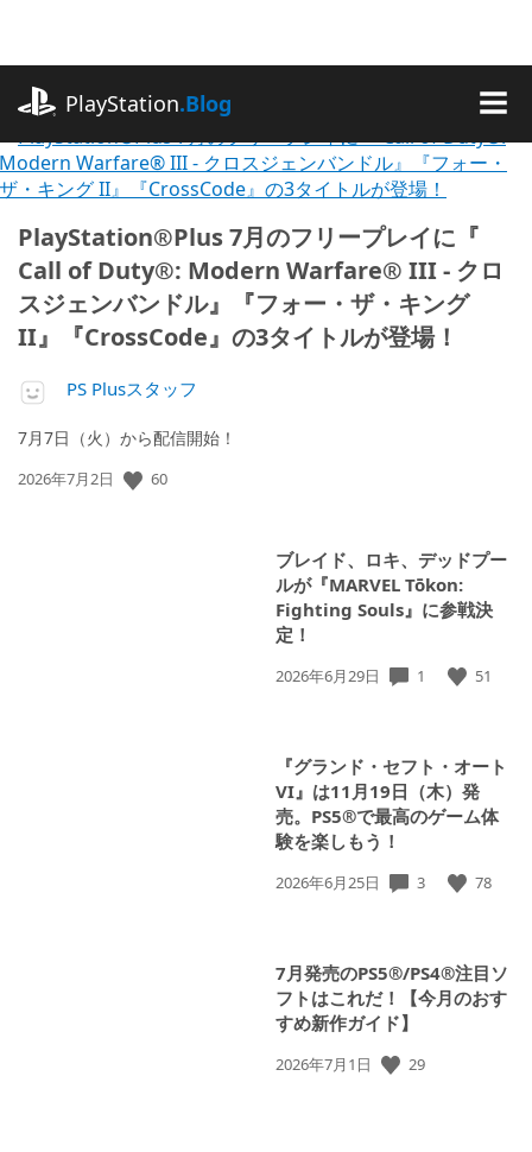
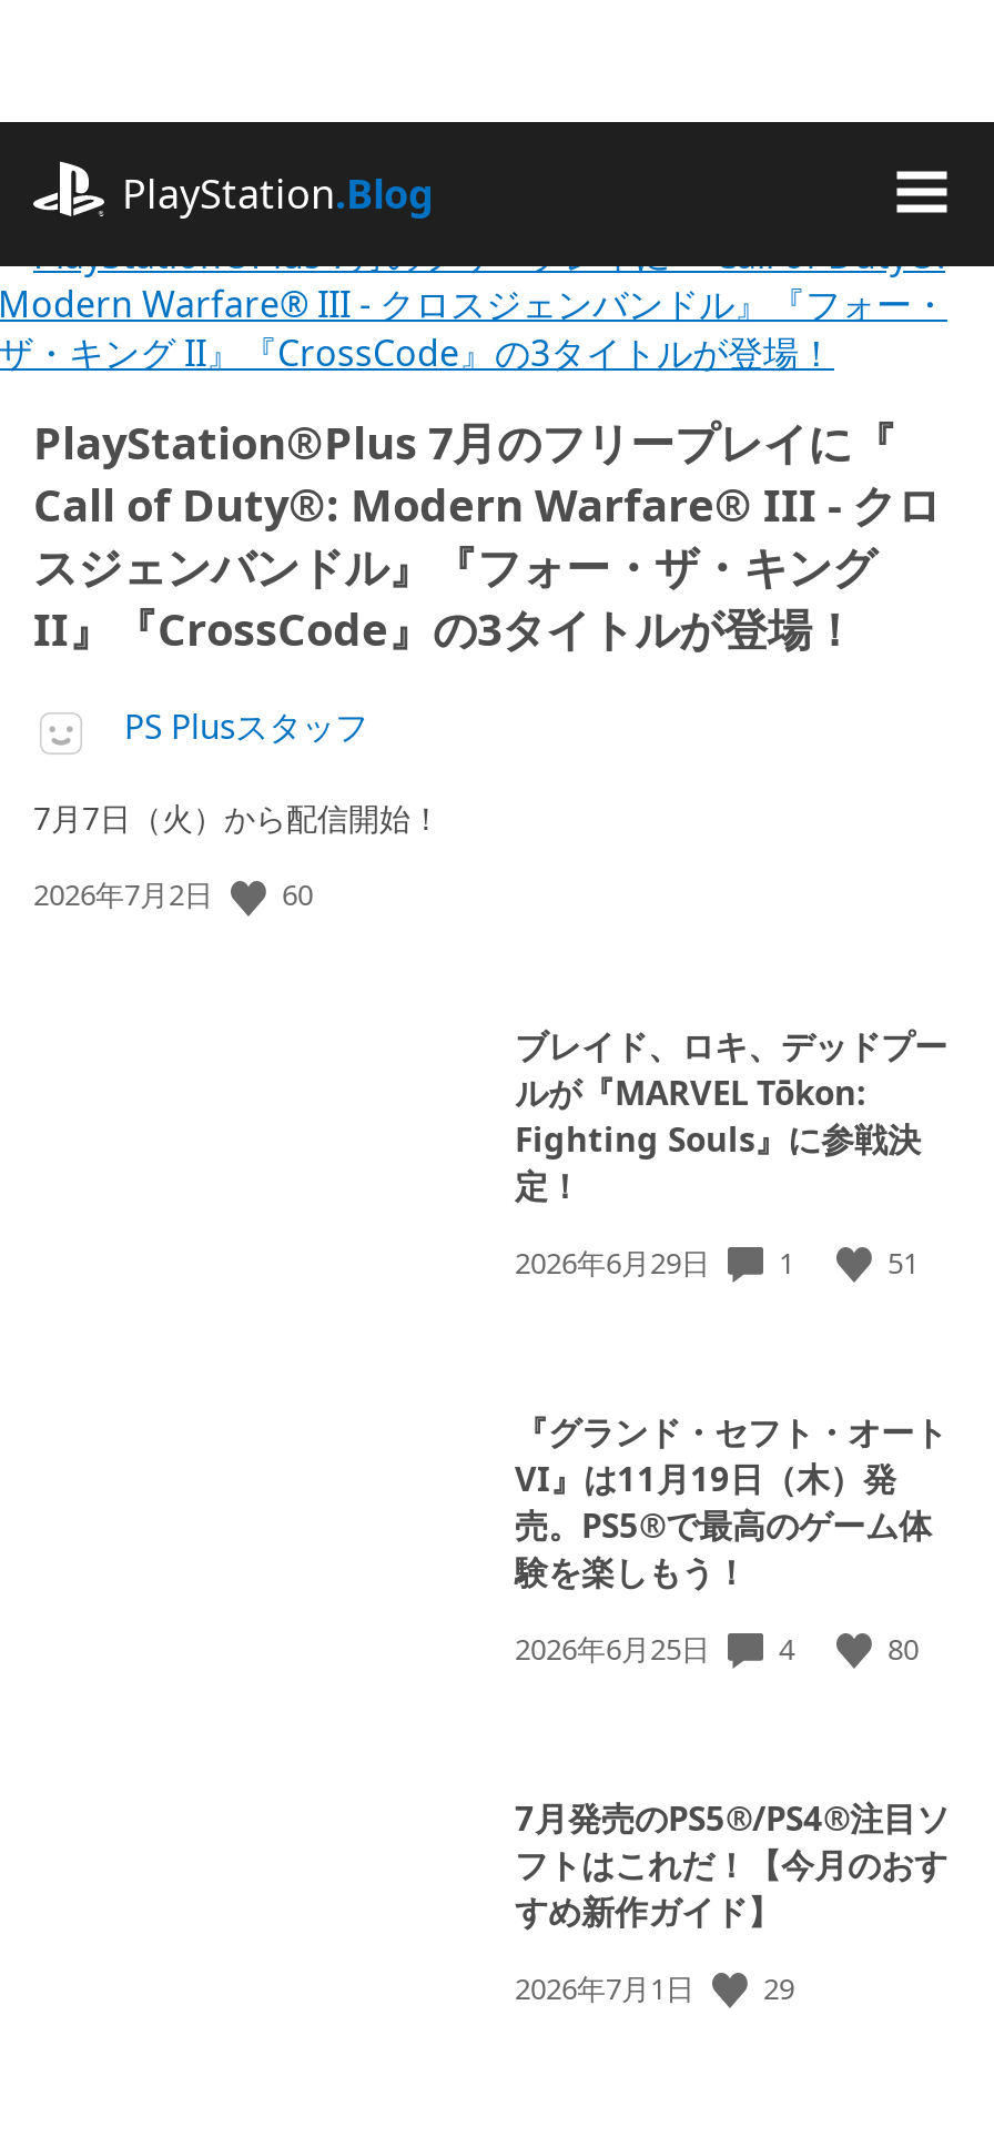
- 3
+ 4

- 78
+ 80
